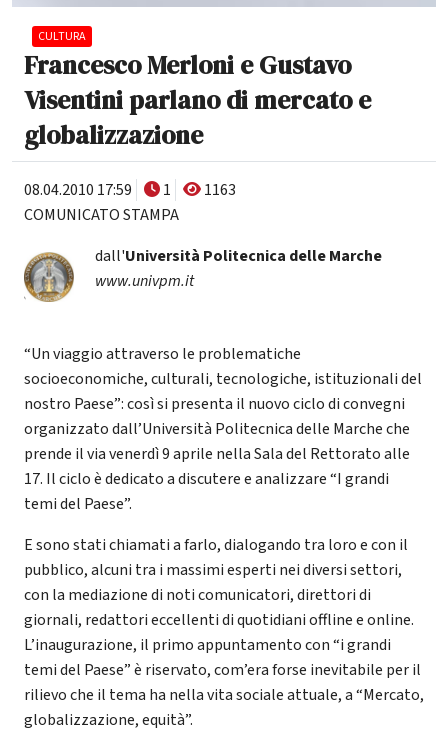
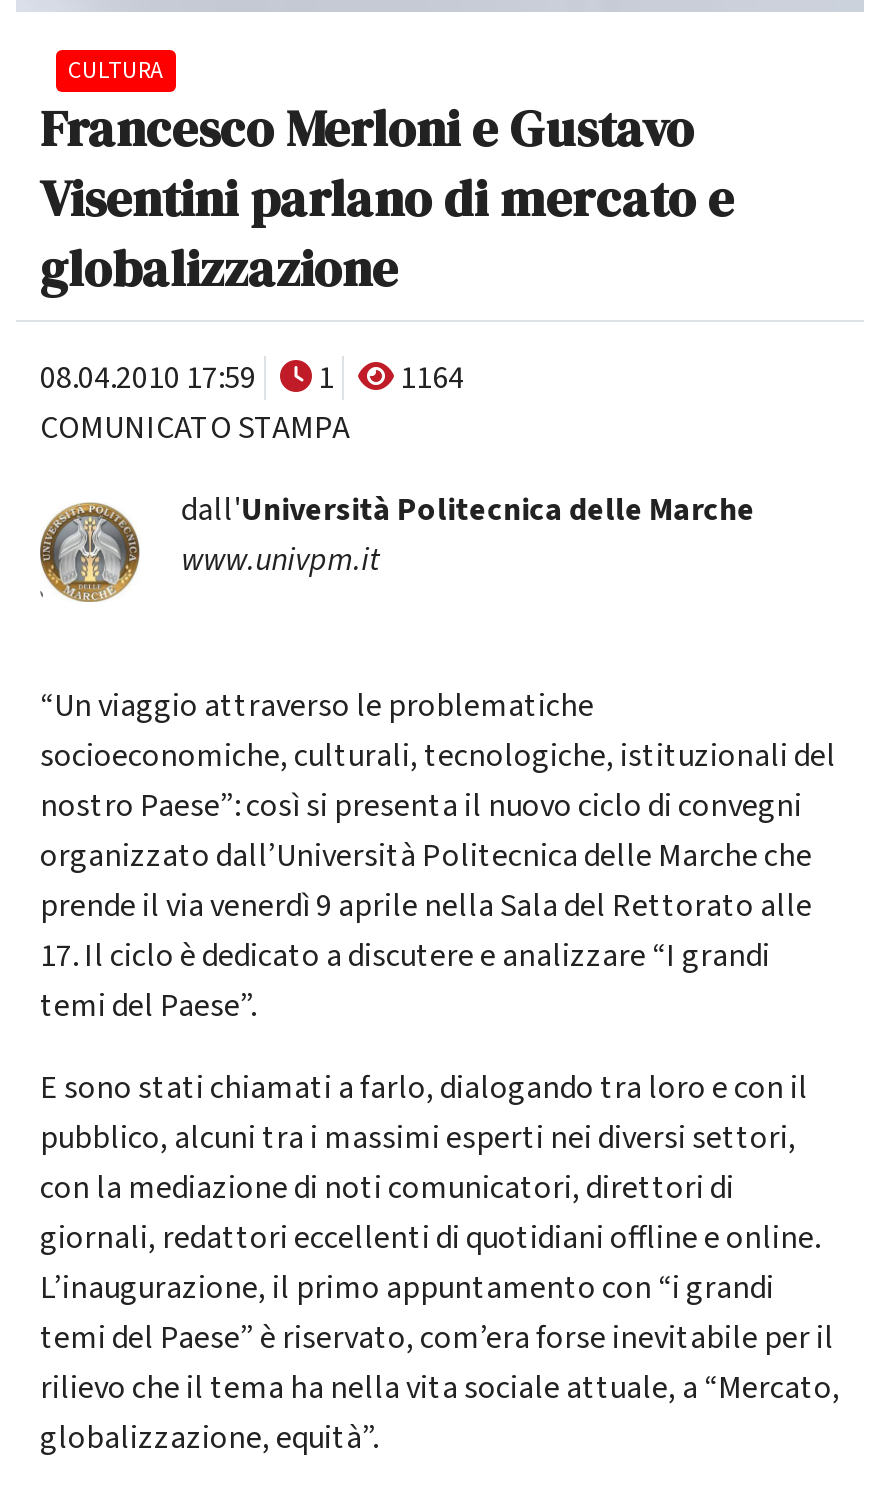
- 08.04.2010 17:59 1 1163
+ 08.04.2010 17:59 1 1164
